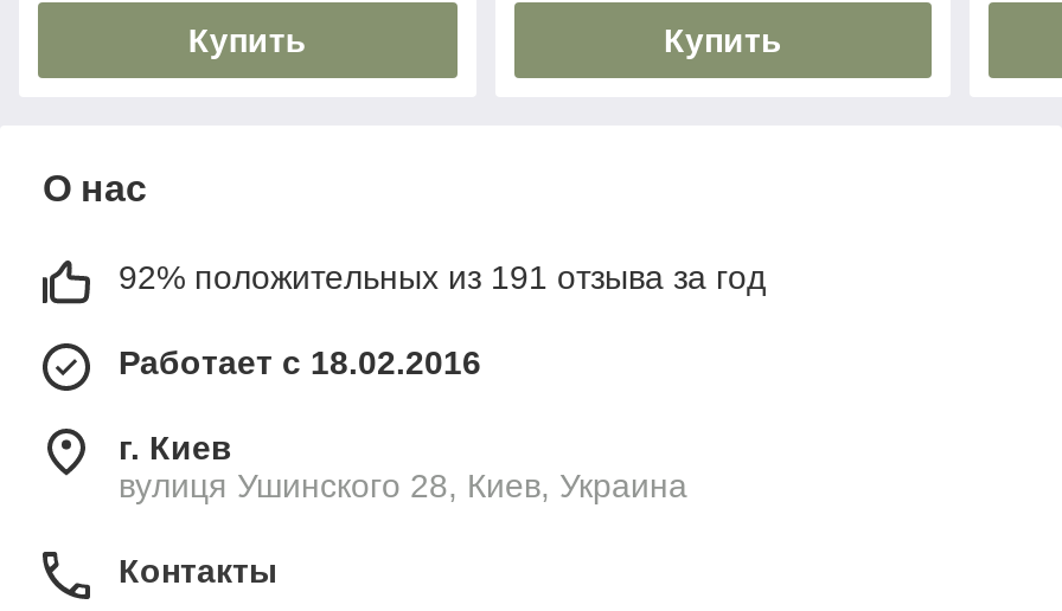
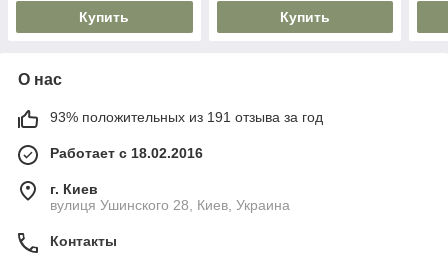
- 92% положительных из 191 отзыва за год
+ 93% положительных из 191 отзыва за год
